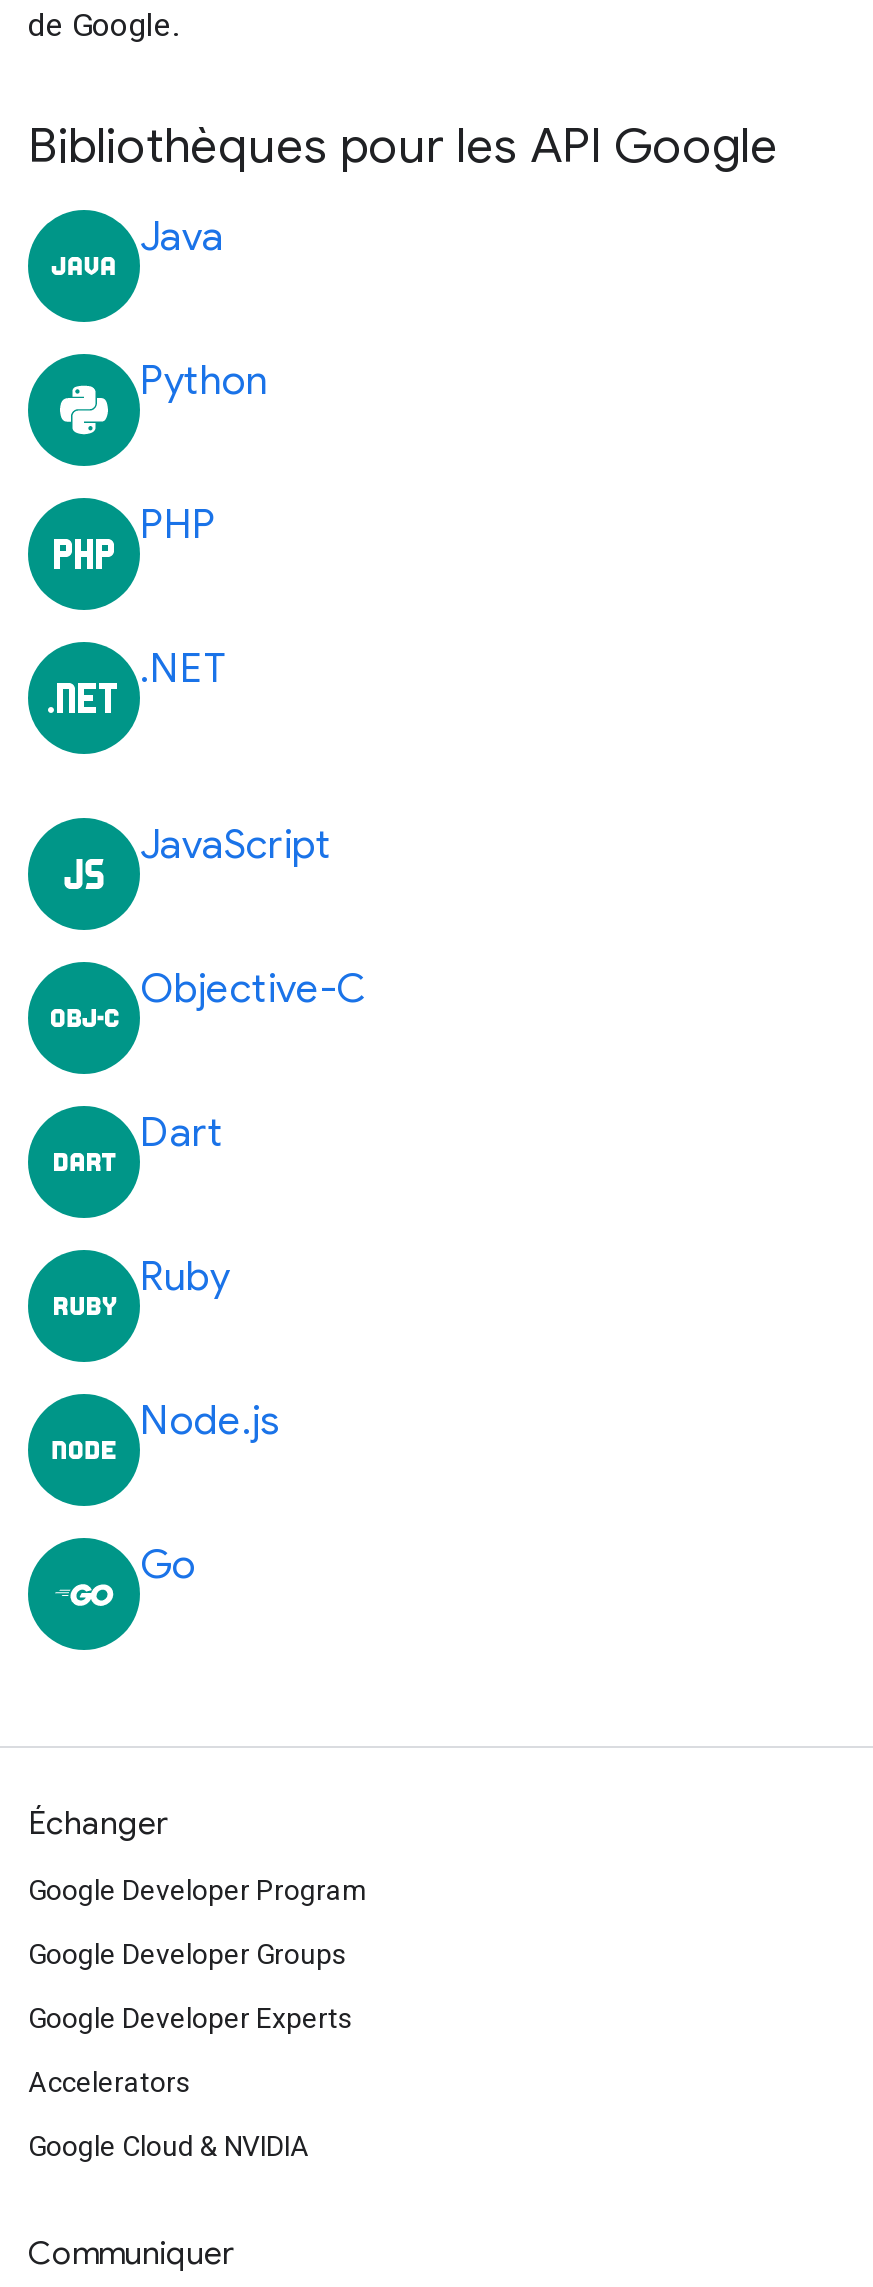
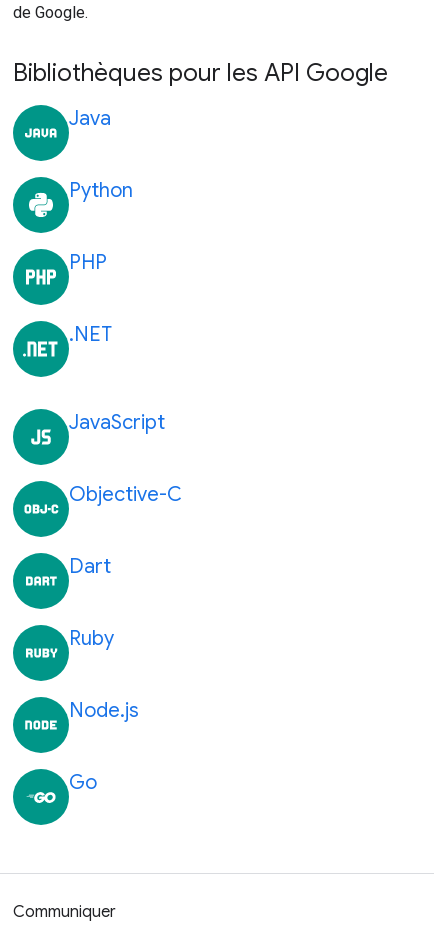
- Échanger
- Google Developer Program
- Google Developer Groups
- Google Developer Experts
- Accelerators
- Google Cloud & NVIDIA
